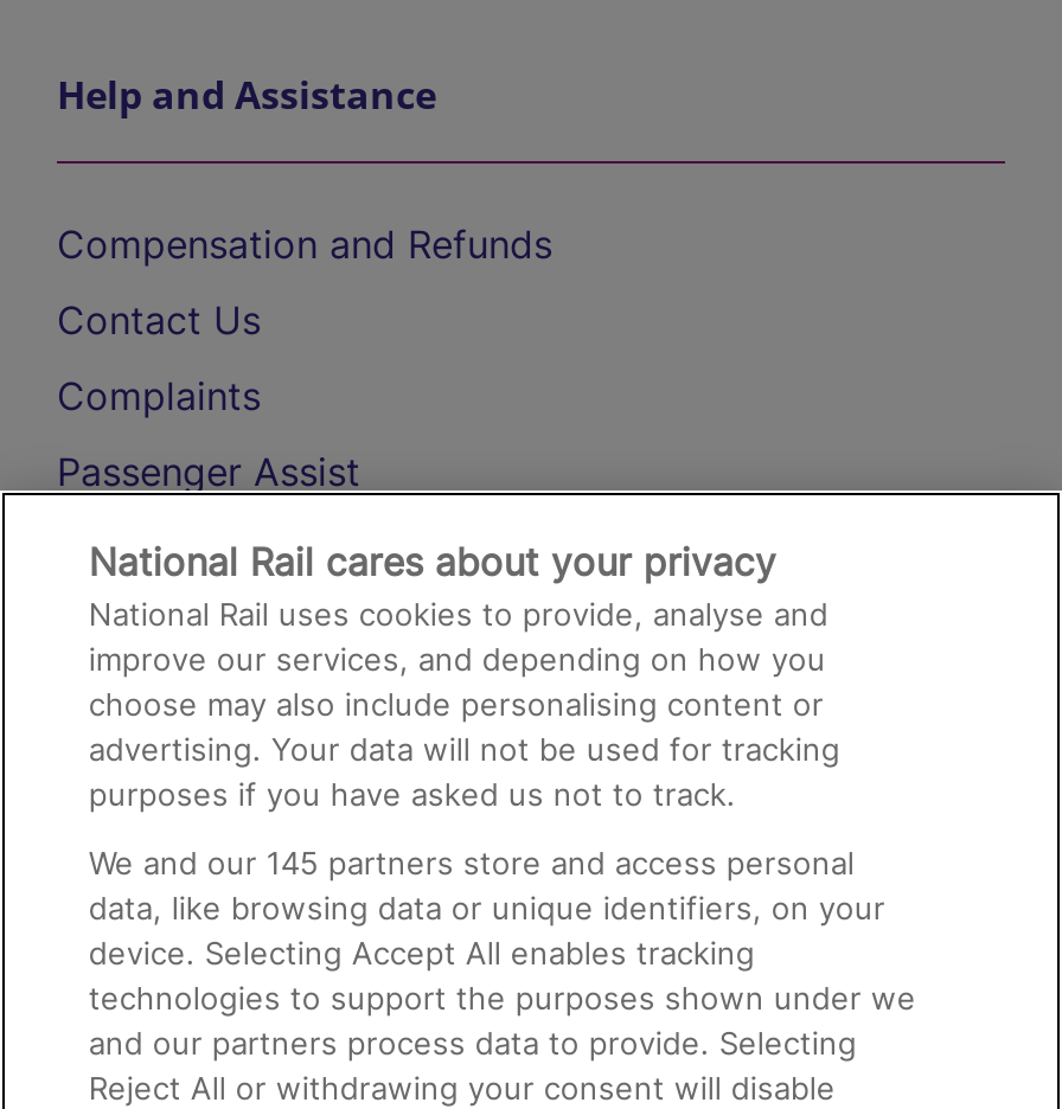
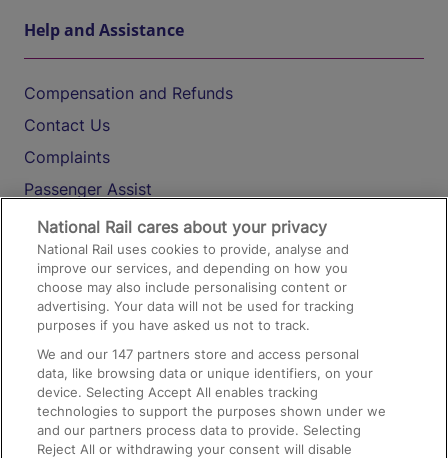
- We and our 145 partners store and access personal
+ We and our 147 partners store and access personal
